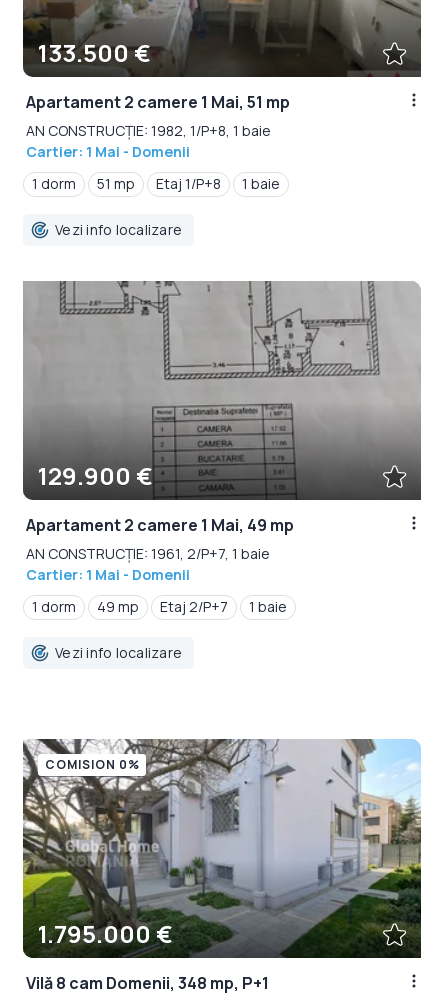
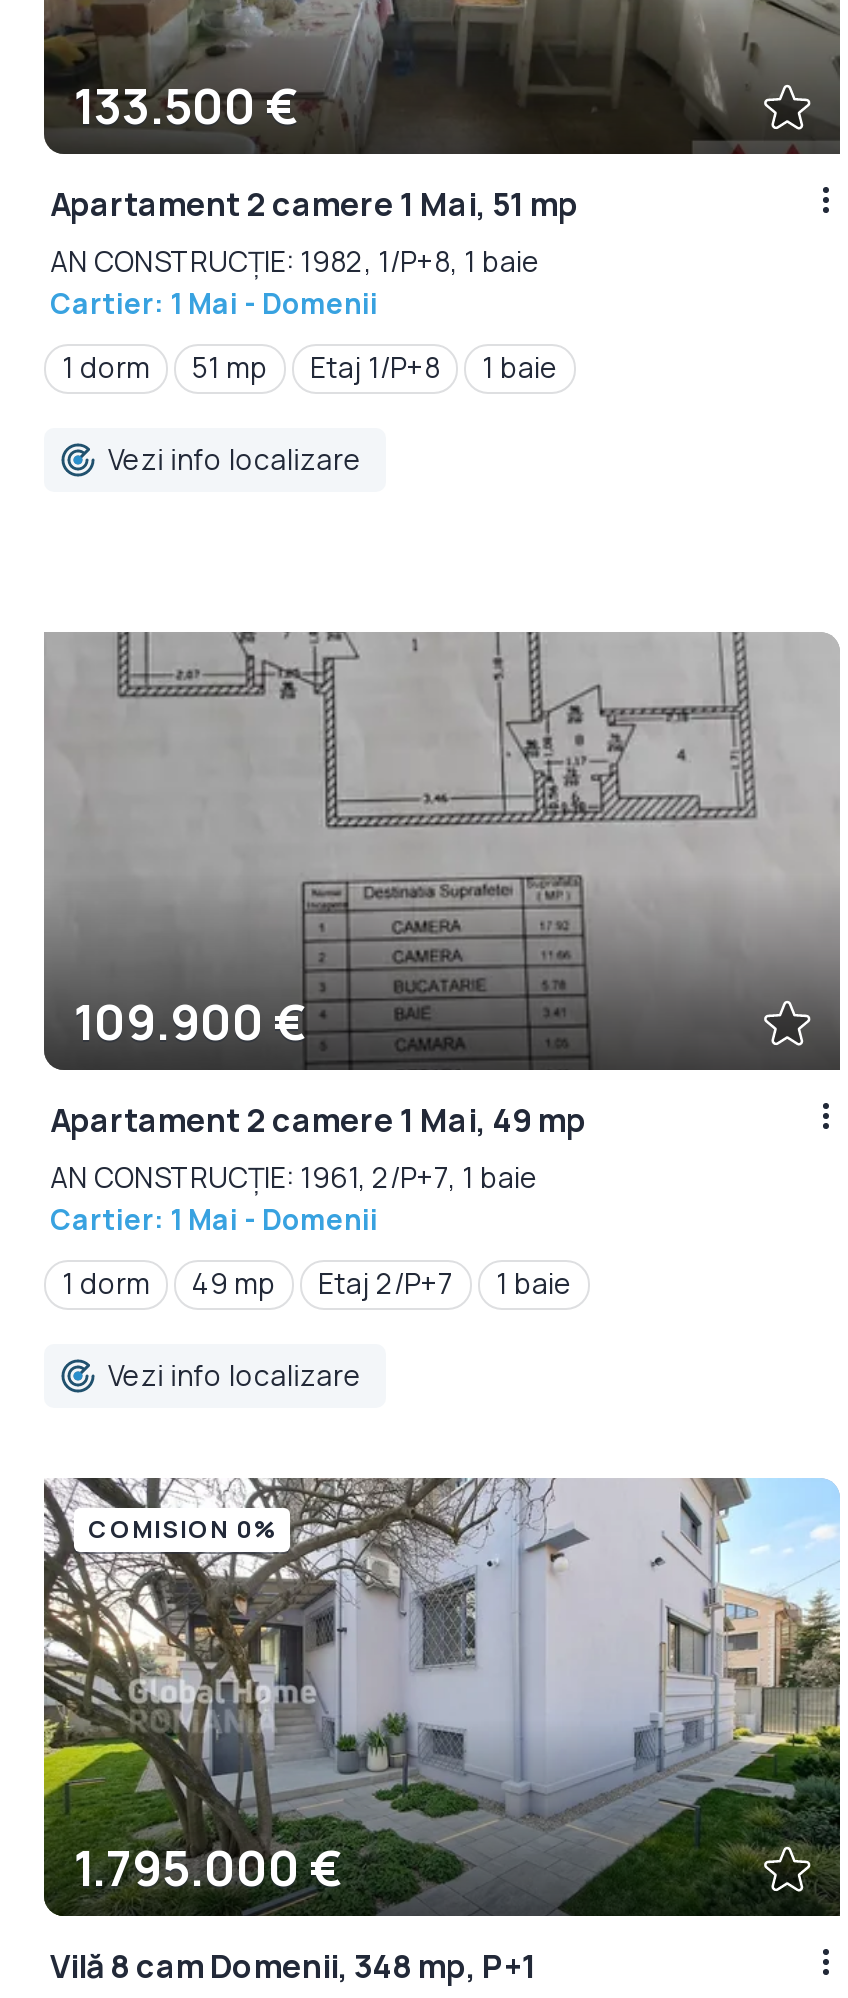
moved down: [image] | Apartament 2 camere 1 Mai, 49 mp | AN CONSTRUCȚIE: 1961, 2/P+7, 1 baie | ... | 1 baie | Vezi info localizare

- 129.900 €
+ 109.900 €
